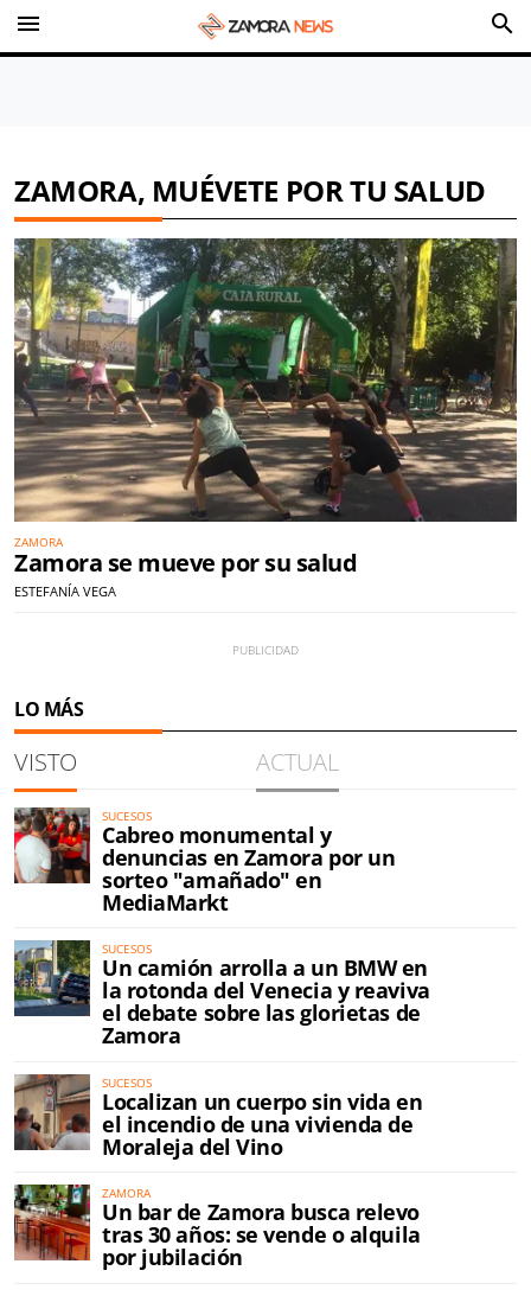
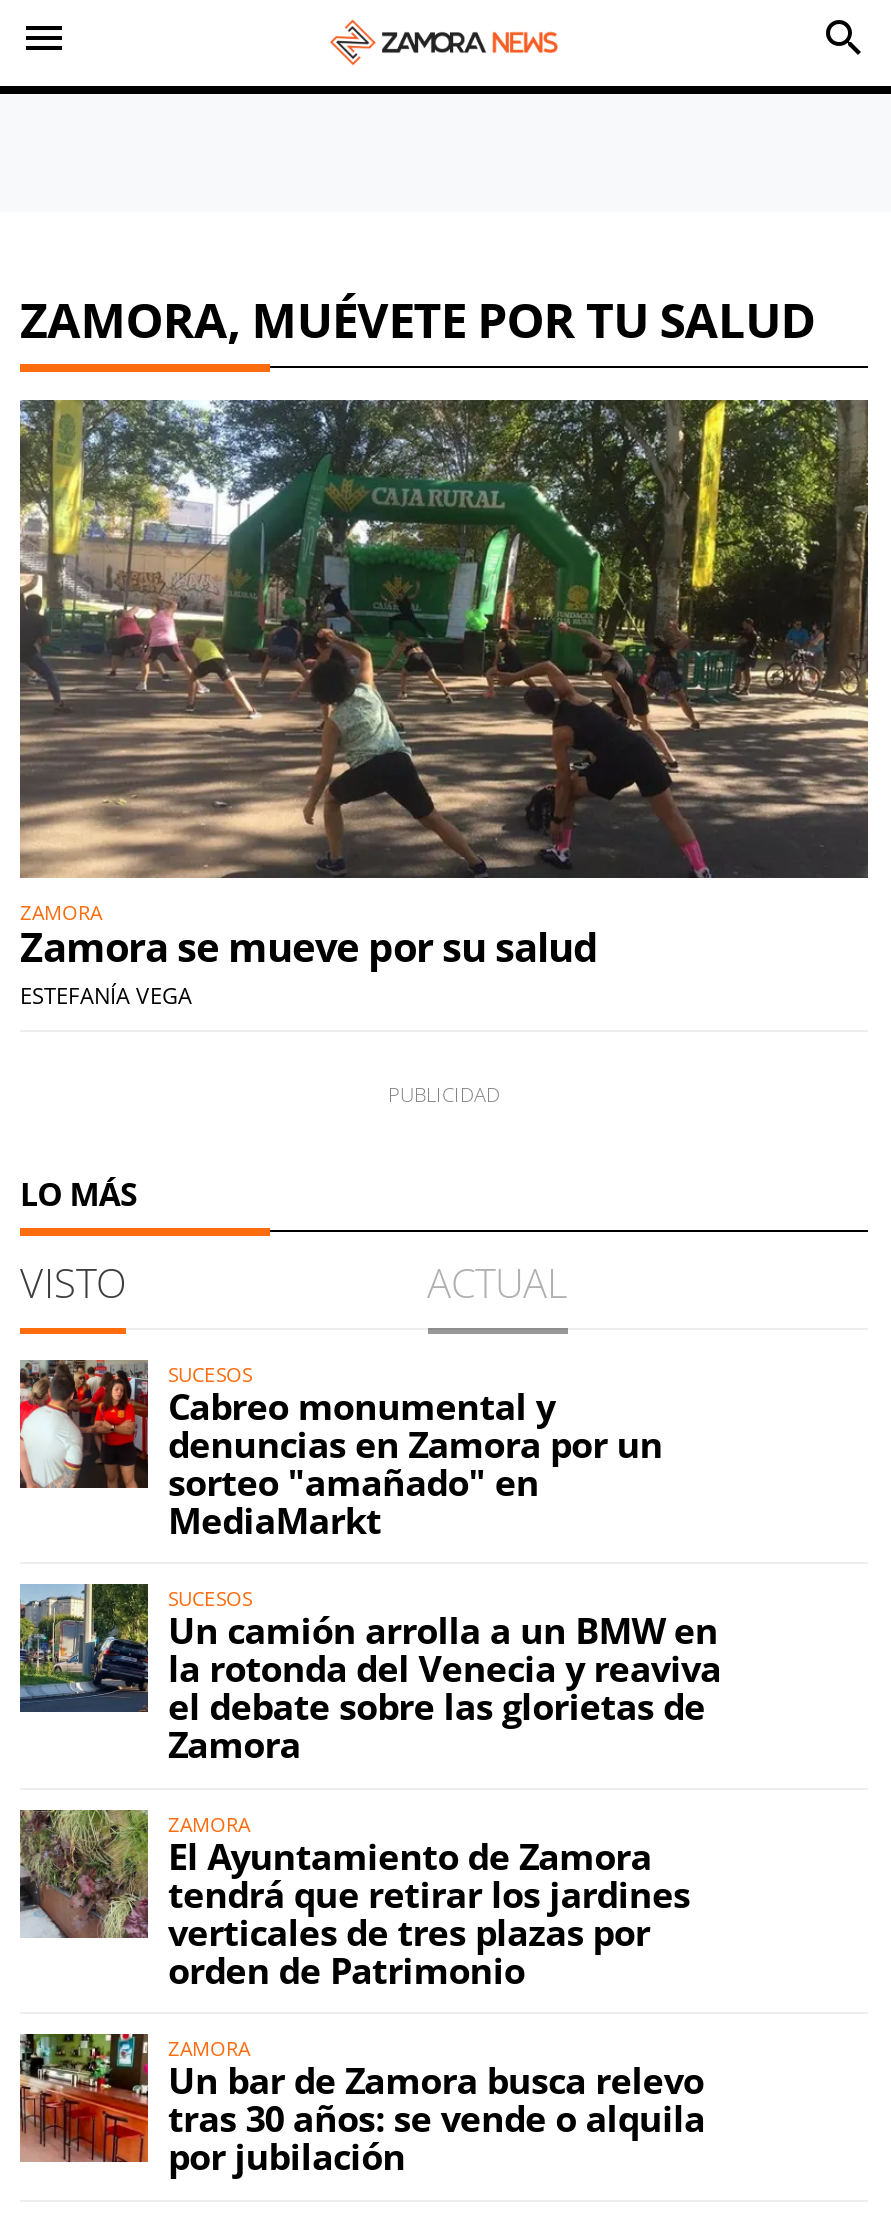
- [image]
- SUCESOS
- Localizan un cuerpo sin vida en
- el incendio de una vivienda de
- Moraleja del Vino
+ [image]
+ ZAMORA
+ El Ayuntamiento de Zamora
+ tendrá que retirar los jardines
+ verticales de tres plazas por
+ orden de Patrimonio
